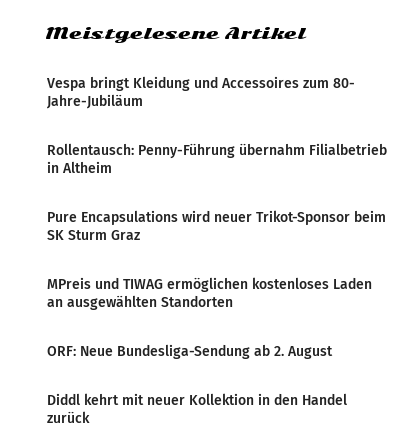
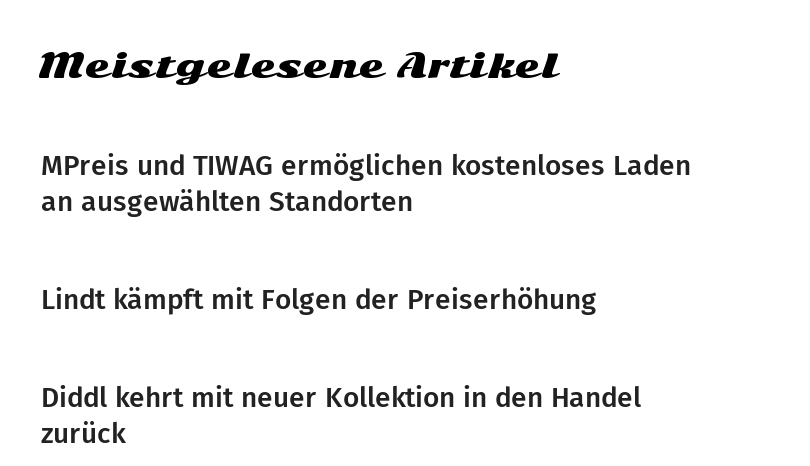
- Vespa bringt Kleidung und Accessoires zum 80-
- Jahre-Jubiläum
- Rollentausch: Penny-Führung übernahm Filialbetrieb
- in Altheim
- Pure Encapsulations wird neuer Trikot-Sponsor beim
- SK Sturm Graz

- ORF: Neue Bundesliga-Sendung ab 2. August
+ Lindt kämpft mit Folgen der Preiserhöhung
